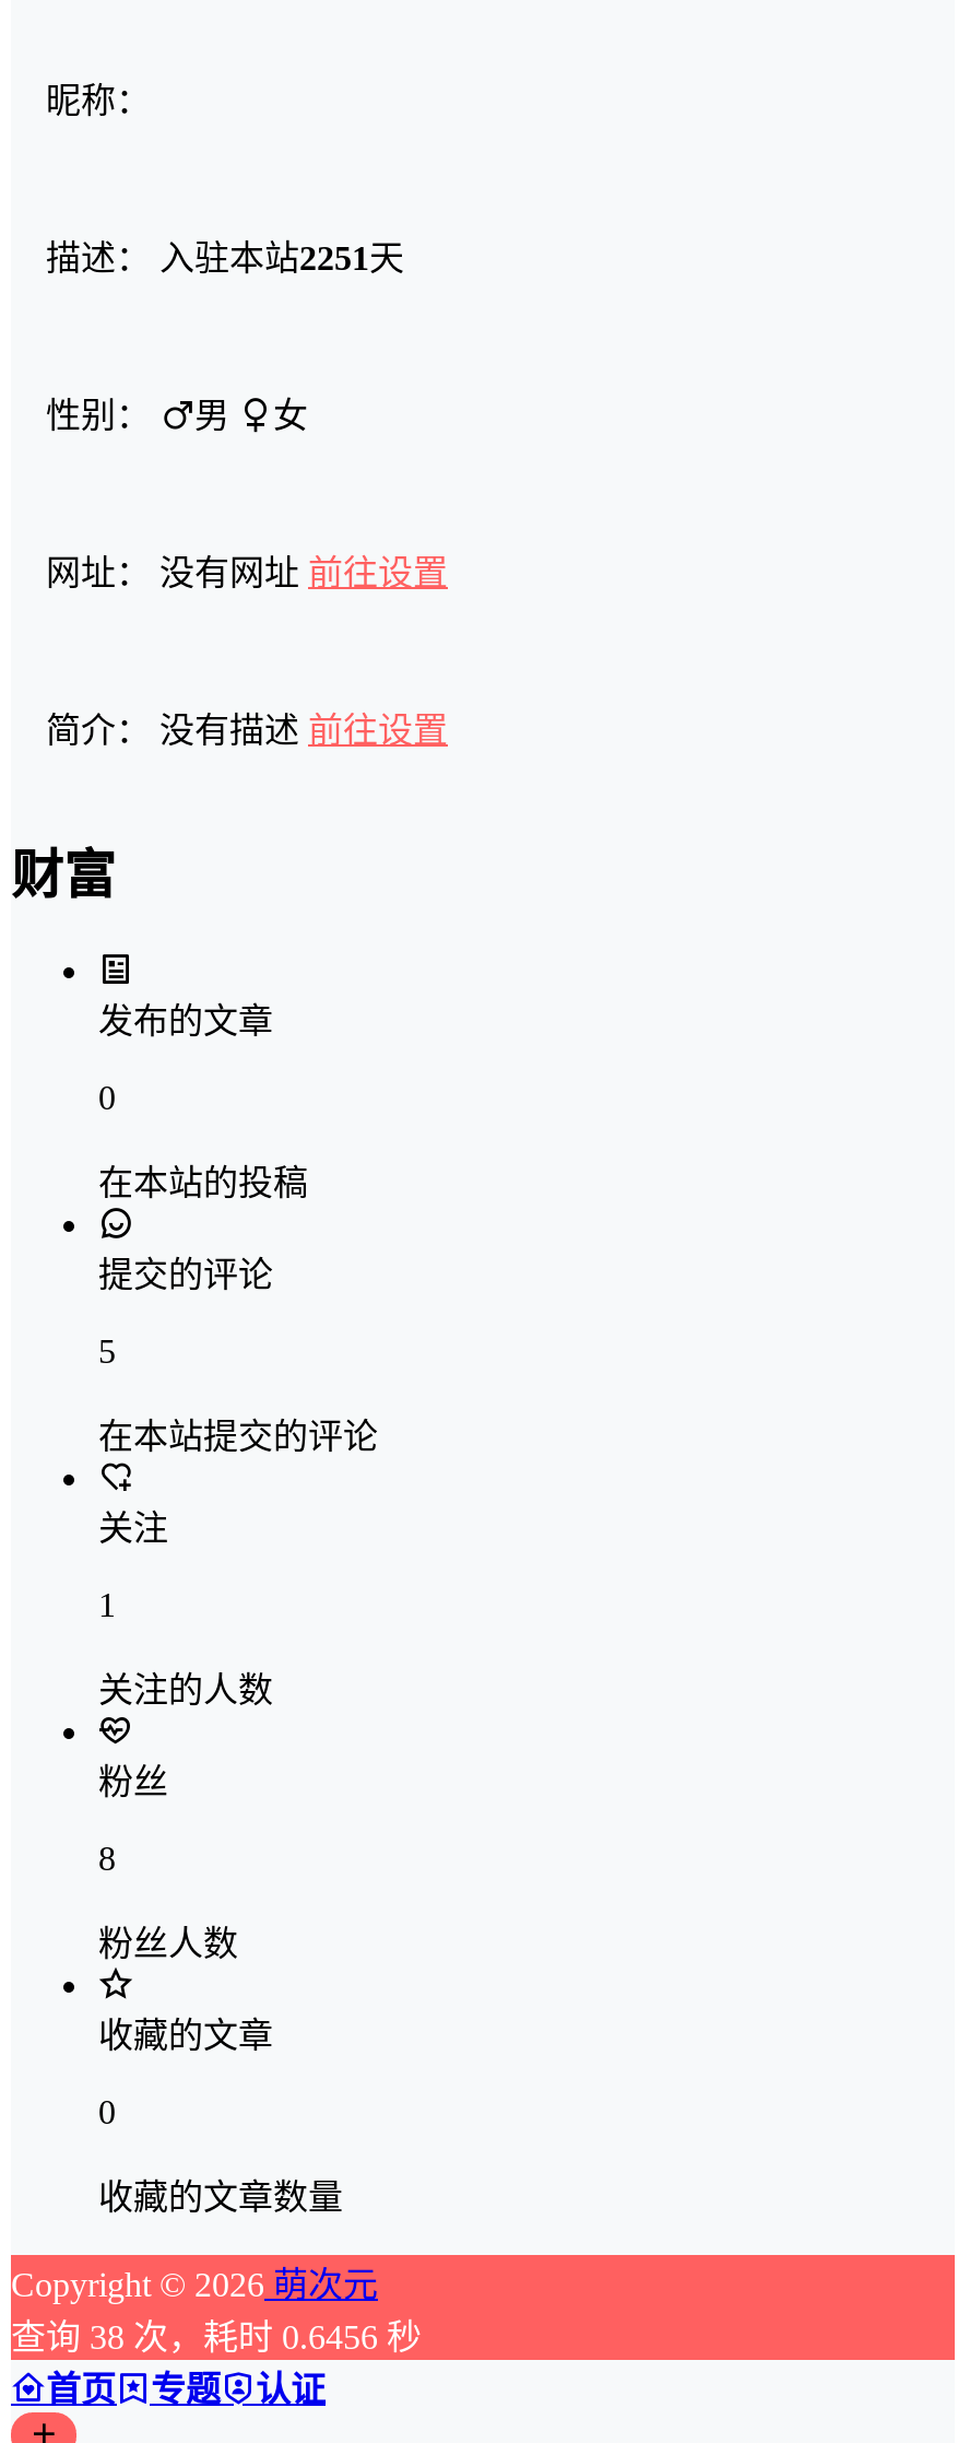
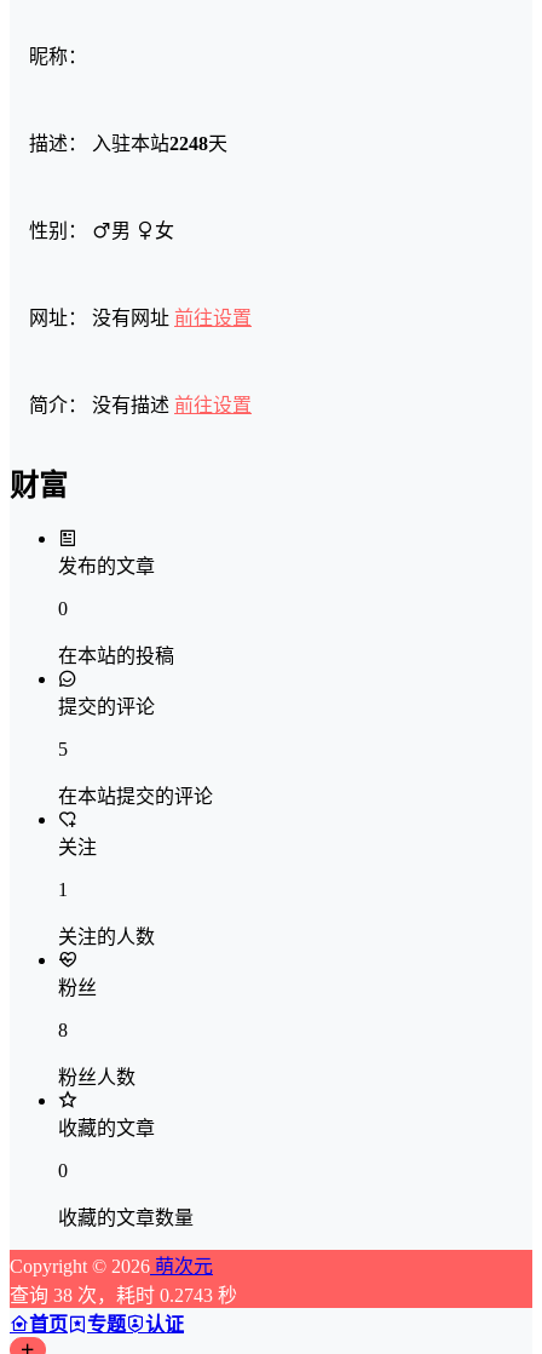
- 描述： 入驻本站2251天
+ 描述： 入驻本站2248天

- 查询 38 次，耗时 0.6456 秒
+ 查询 38 次，耗时 0.2743 秒
